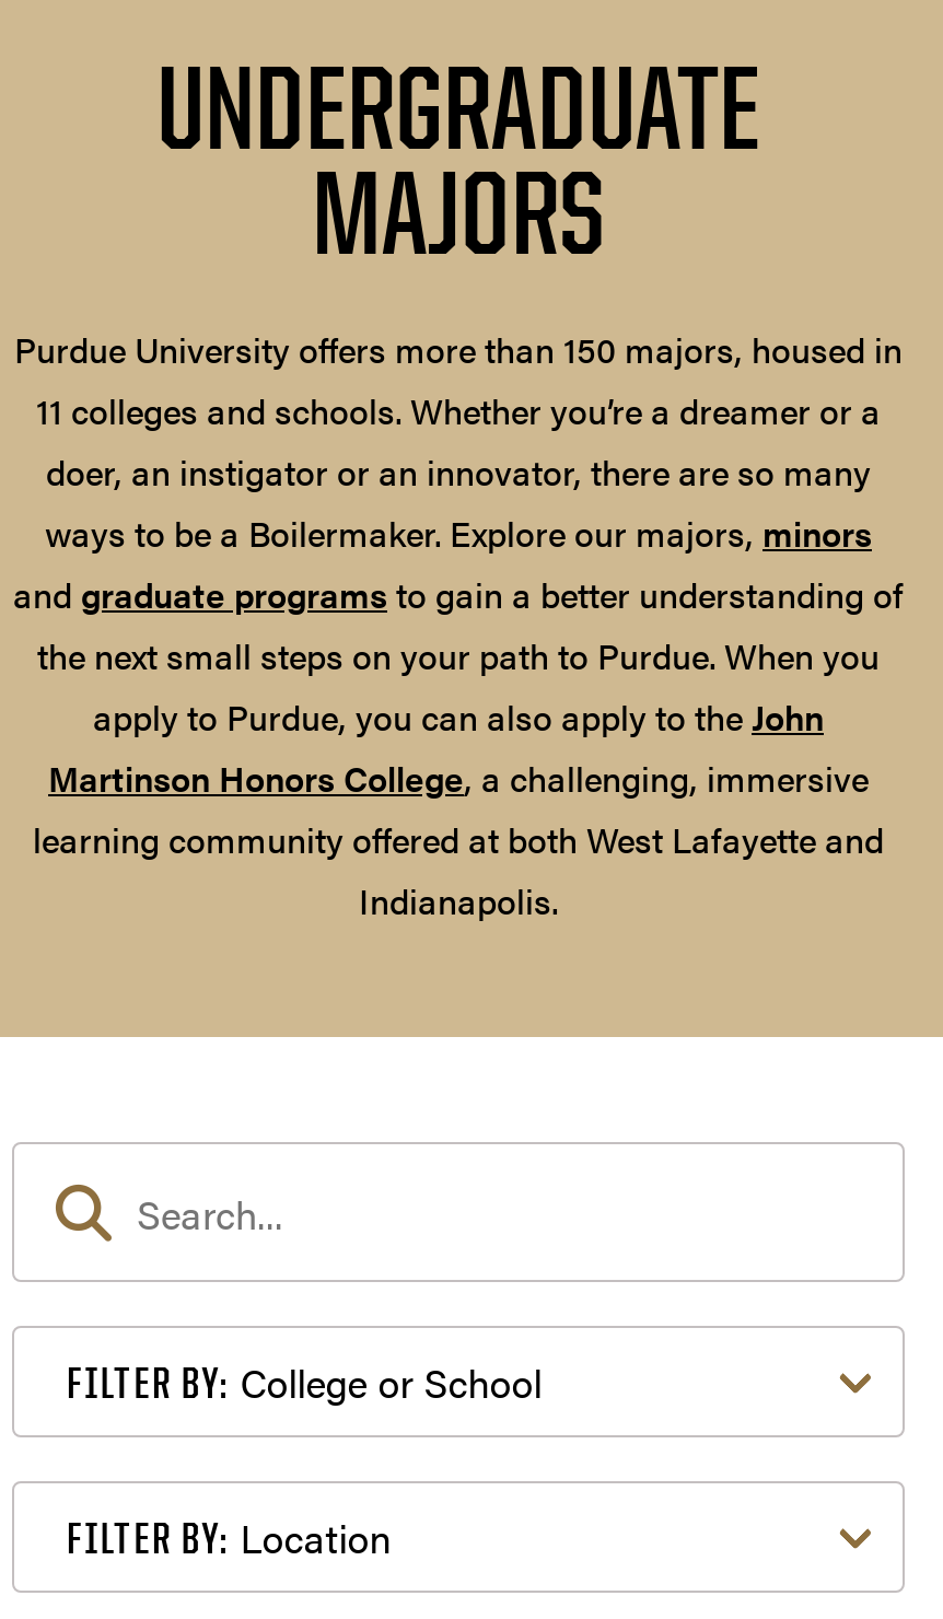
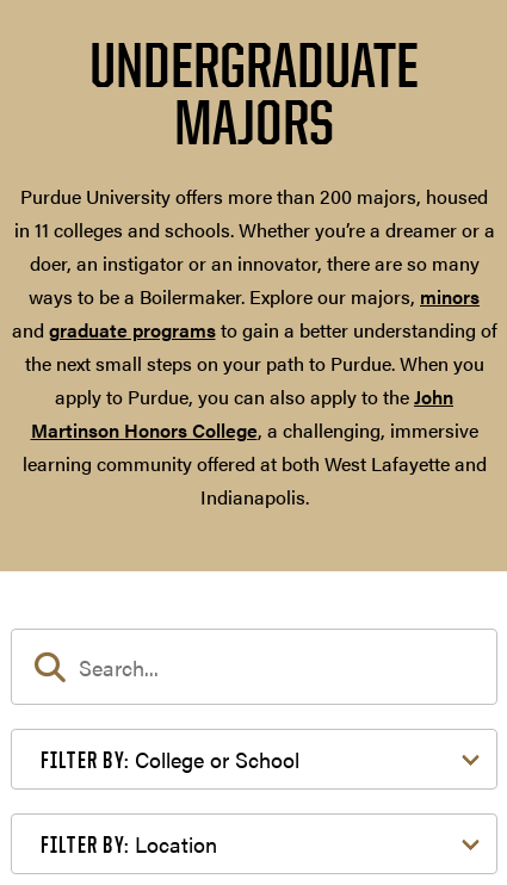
- Purdue University offers more than 150 majors, housed in
- 11 colleges and schools. Whether you’re a dreamer or a
+ Purdue University offers more than 200 majors, housed
+ in 11 colleges and schools. Whether you’re a dreamer or a
